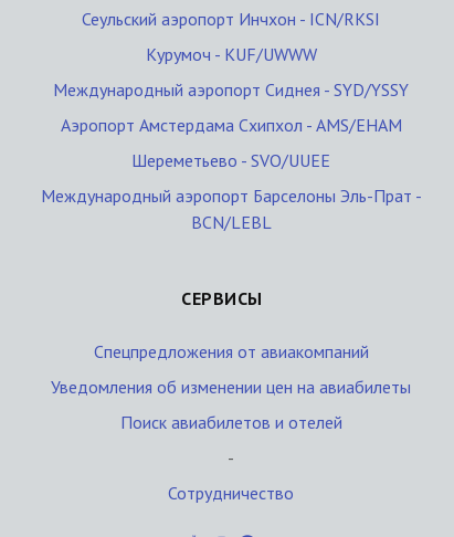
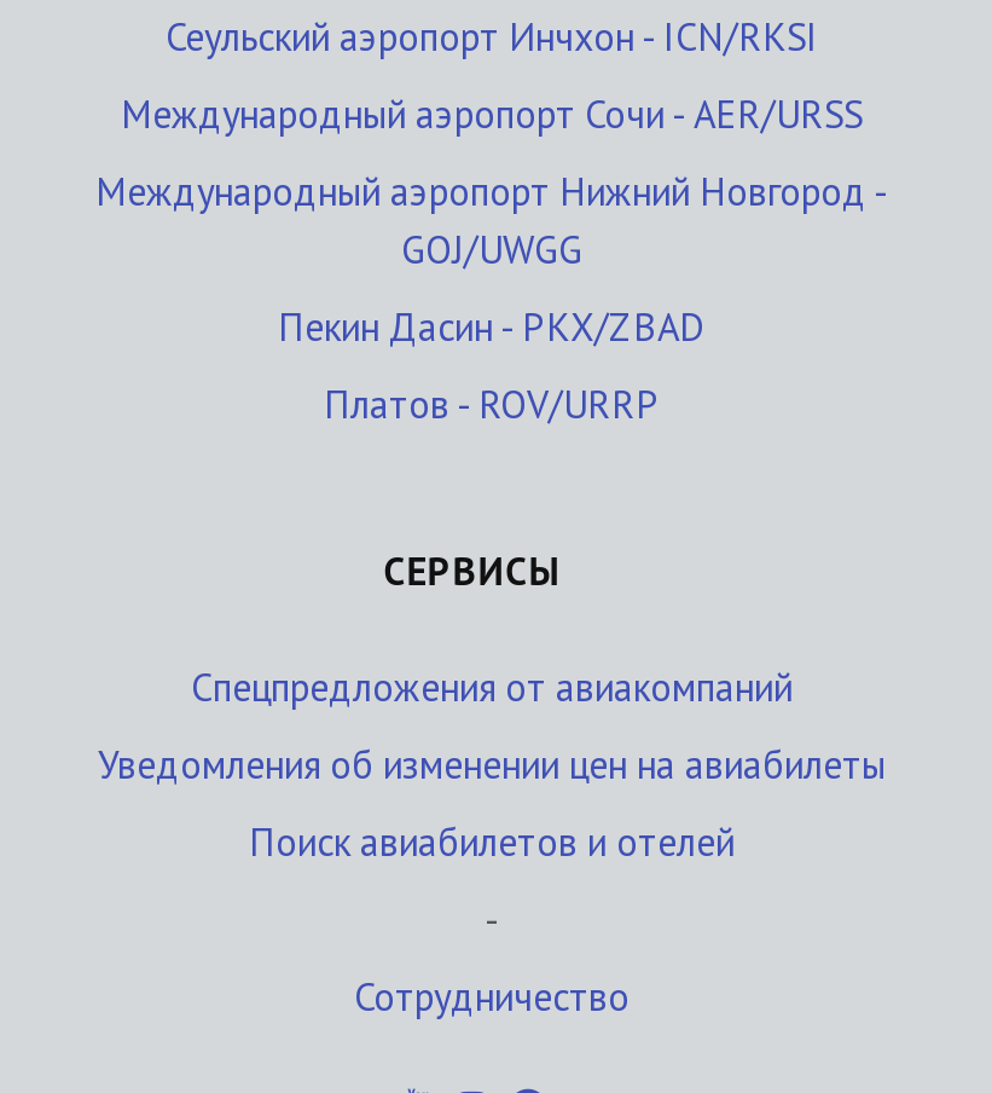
- Курумоч - KUF/UWWW
- Международный аэропорт Сиднея - SYD/YSSY
- Аэропорт Амстердама Схипхол - AMS/EHAM
- Шереметьево - SVO/UUEE
- Международный аэропорт Барселоны Эль-Прат -
- BCN/LEBL
+ Международный аэропорт Сочи - AER/URSS
+ Международный аэропорт Нижний Новгород -
+ GOJ/UWGG
+ Пекин Дасин - PKX/ZBAD
+ Платов - ROV/URRP
